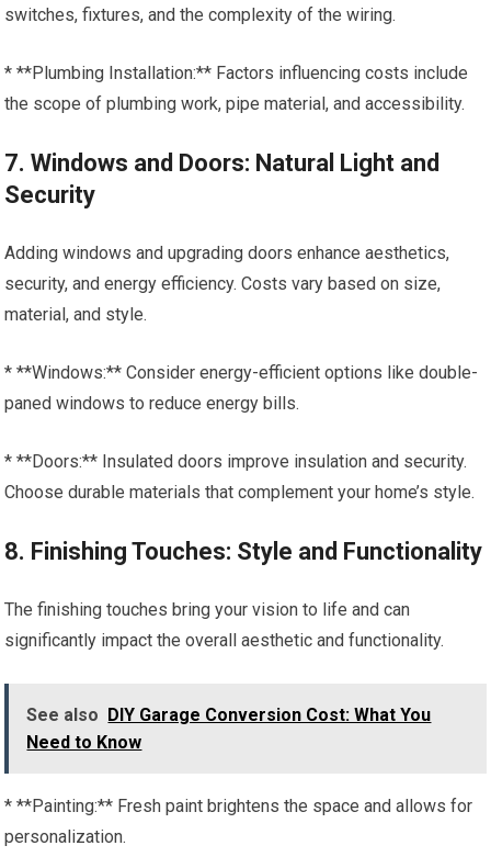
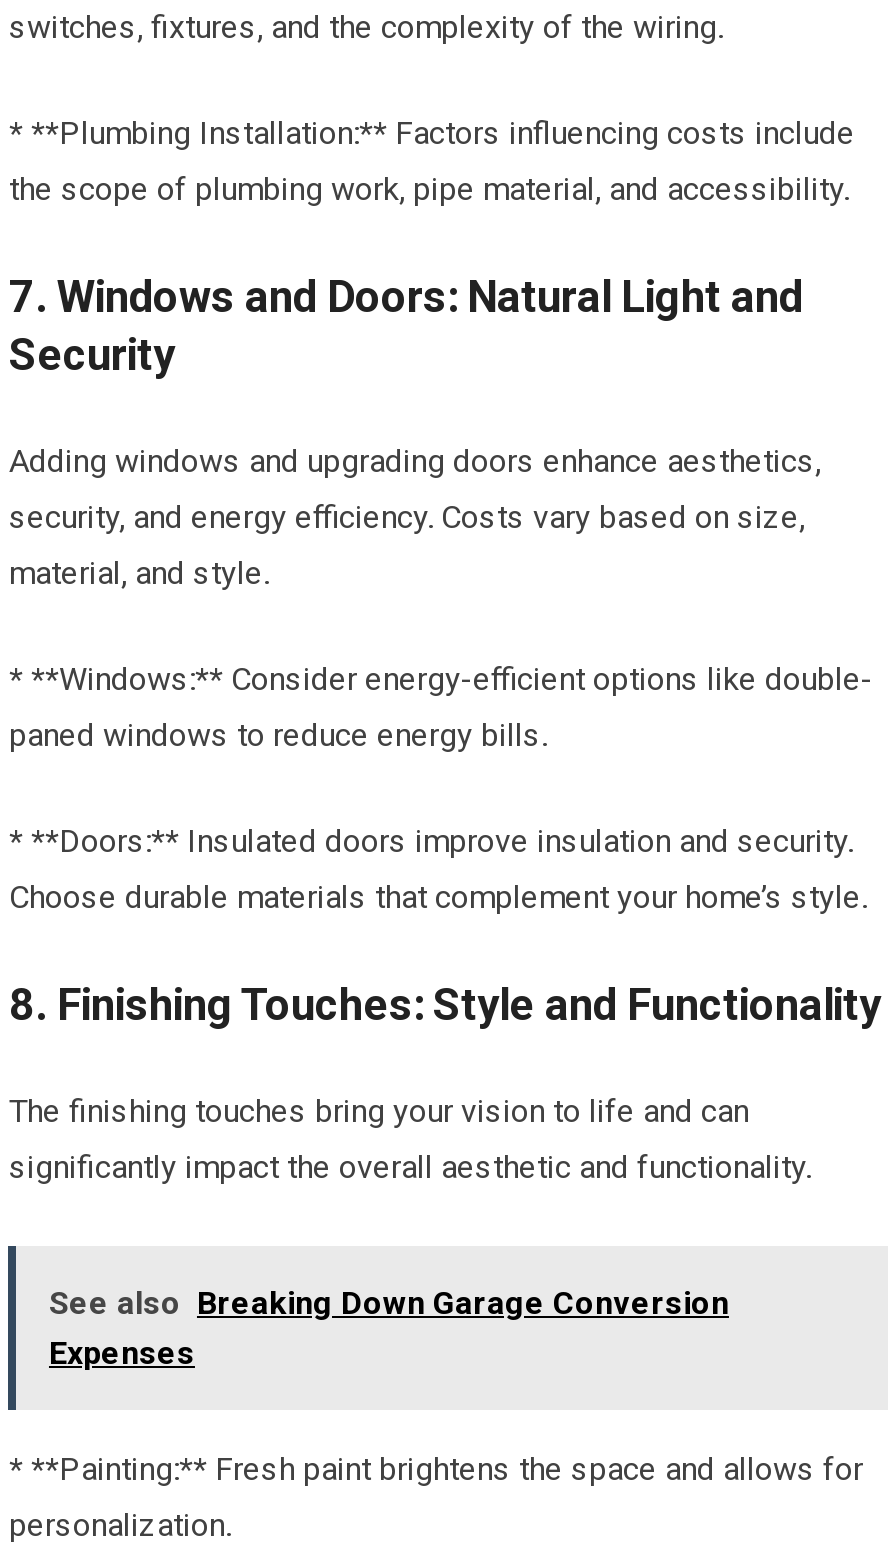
- See also DIY Garage Conversion Cost: What You
- Need to Know
+ See also Breaking Down Garage Conversion
+ Expenses
